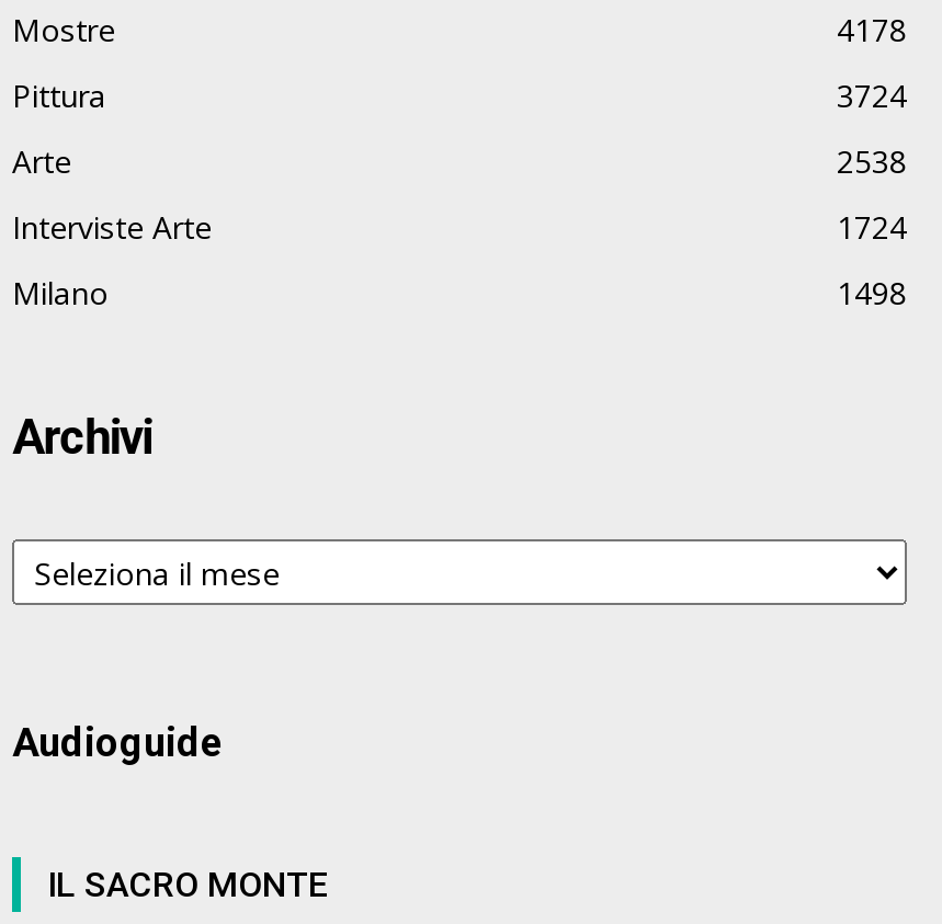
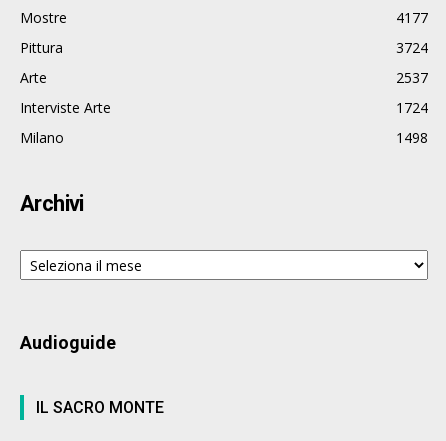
- 4178
+ 4177

- 2538
+ 2537
